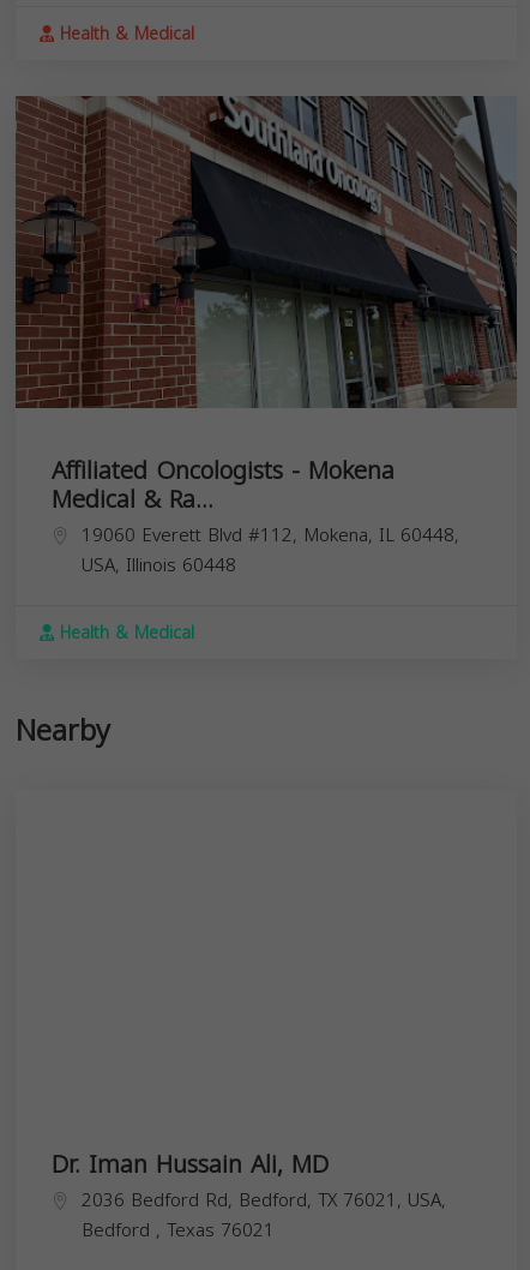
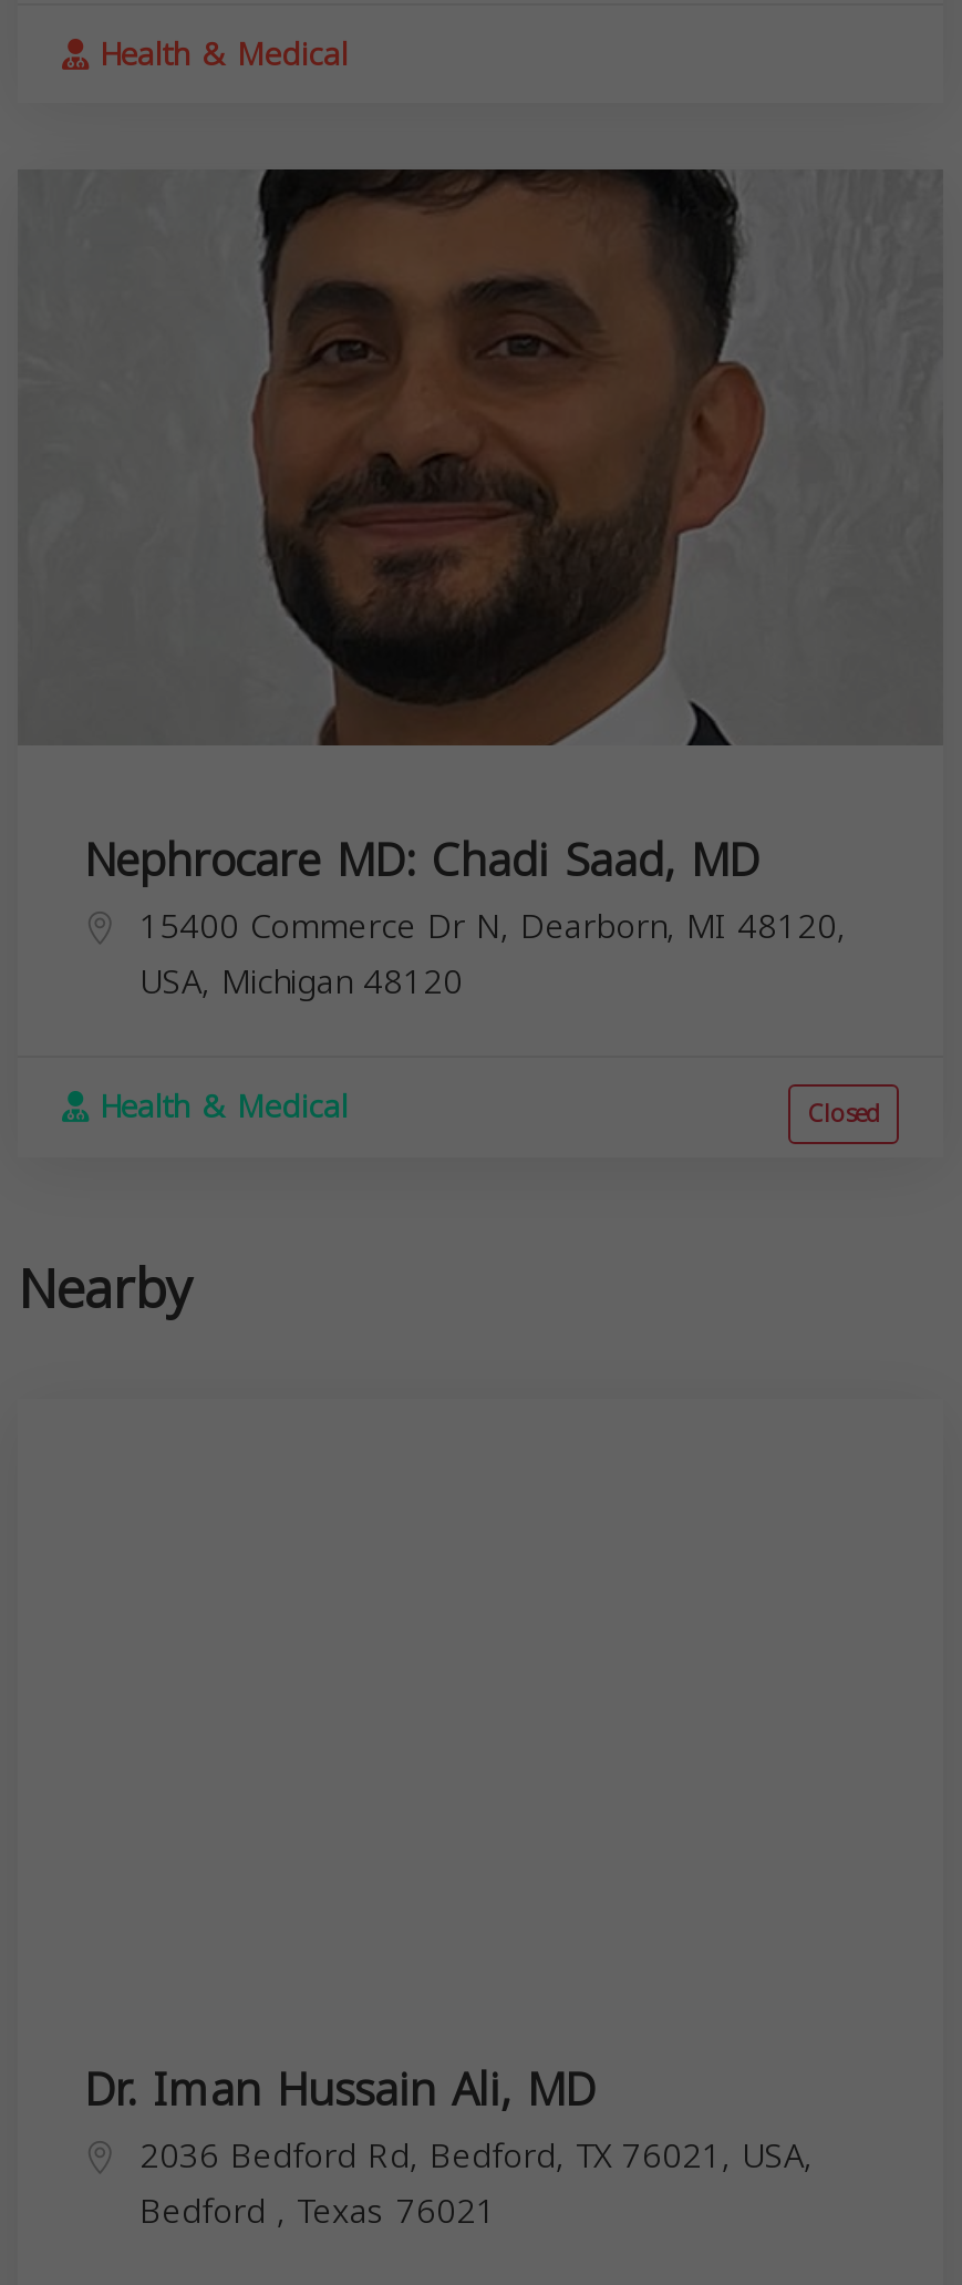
- [image]
- Affiliated Oncologists - Mokena
- Medical & Ra...
- 19060 Everett Blvd #112, Mokena, IL 60448,
- USA, Illinois 60448
+ [image]
+ Nephrocare MD: Chadi Saad, MD
+ 15400 Commerce Dr N, Dearborn, MI 48120,
+ USA, Michigan 48120

+ Closed
